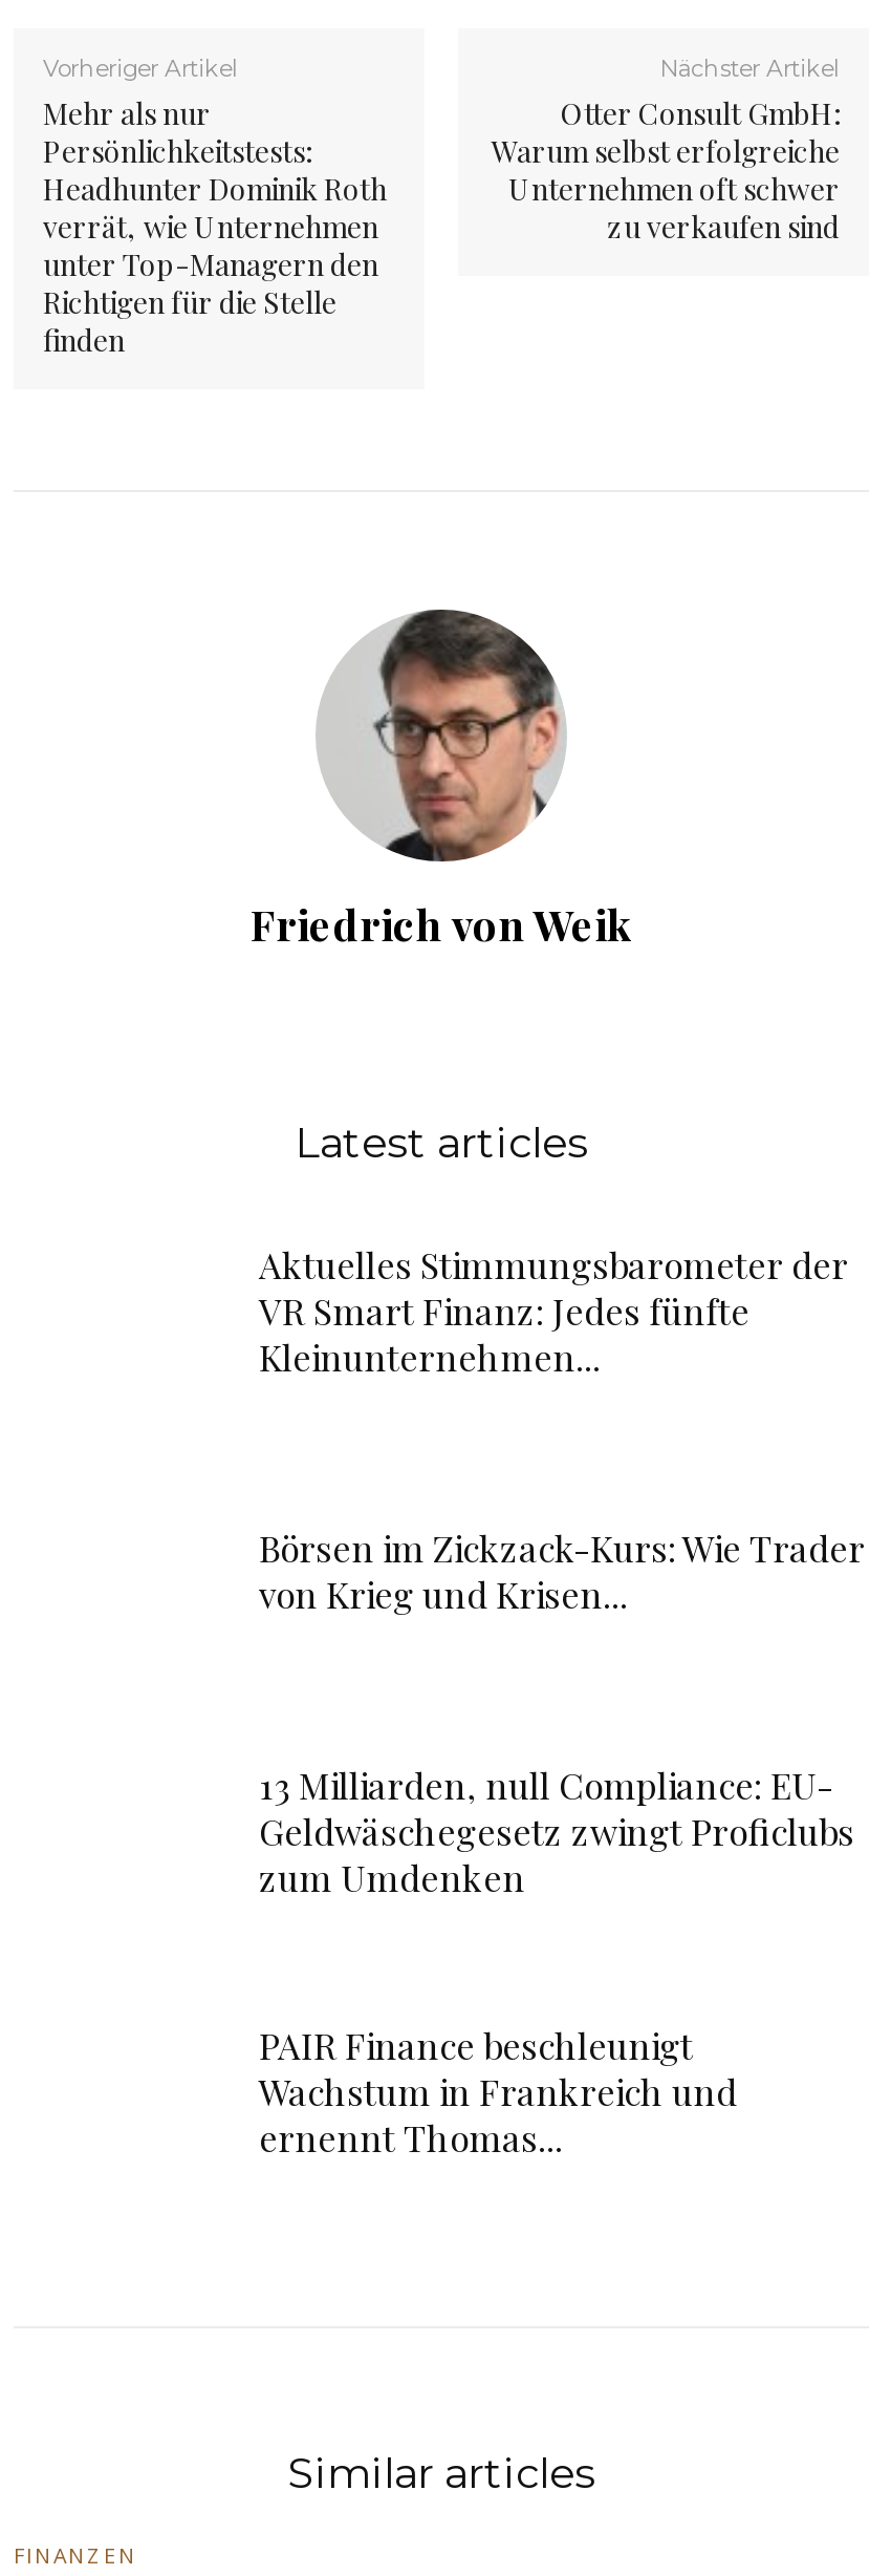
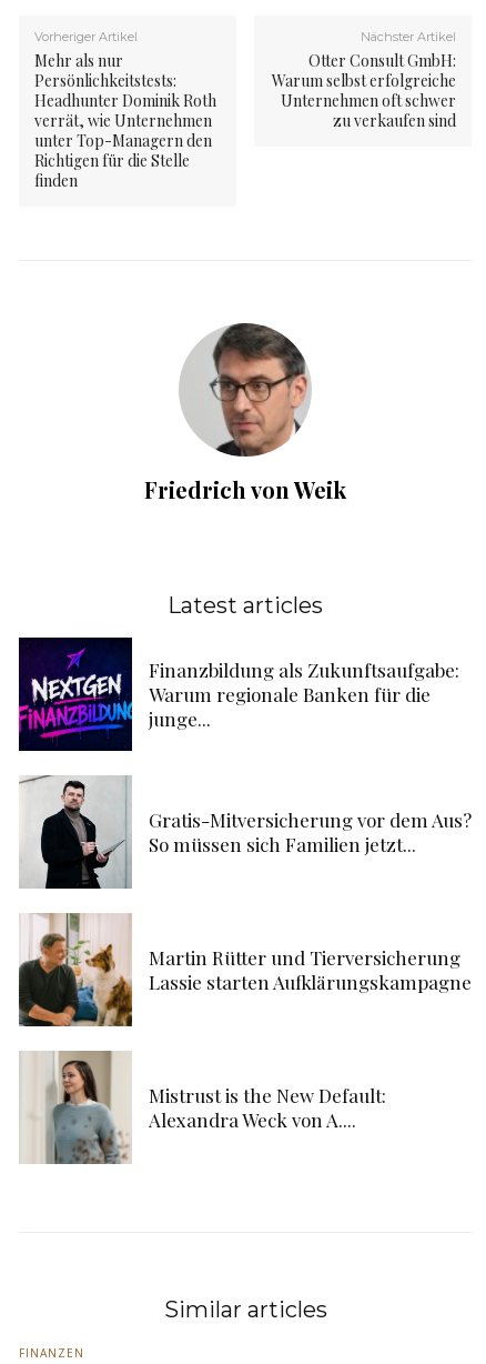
+ [image]

+ [image]

+ [image]

+ [image]

- Aktuelles Stimmungsbarometer der
- VR Smart Finanz: Jedes fünfte
- Kleinunternehmen...
+ Finanzbildung als Zukunftsaufgabe:
+ Warum regionale Banken für die
+ junge...

- Börsen im Zickzack-Kurs: Wie Trader
- von Krieg und Krisen...
+ Gratis-Mitversicherung vor dem Aus?
+ So müssen sich Familien jetzt...

- 13 Milliarden, null Compliance: EU-
- Geldwäschegesetz zwingt Proficlubs
- zum Umdenken
+ Martin Rütter und Tierversicherung
+ Lassie starten Aufklärungskampagne

- PAIR Finance beschleunigt
- Wachstum in Frankreich und
- ernennt Thomas...
+ Mistrust is the New Default:
+ Alexandra Weck von A....
